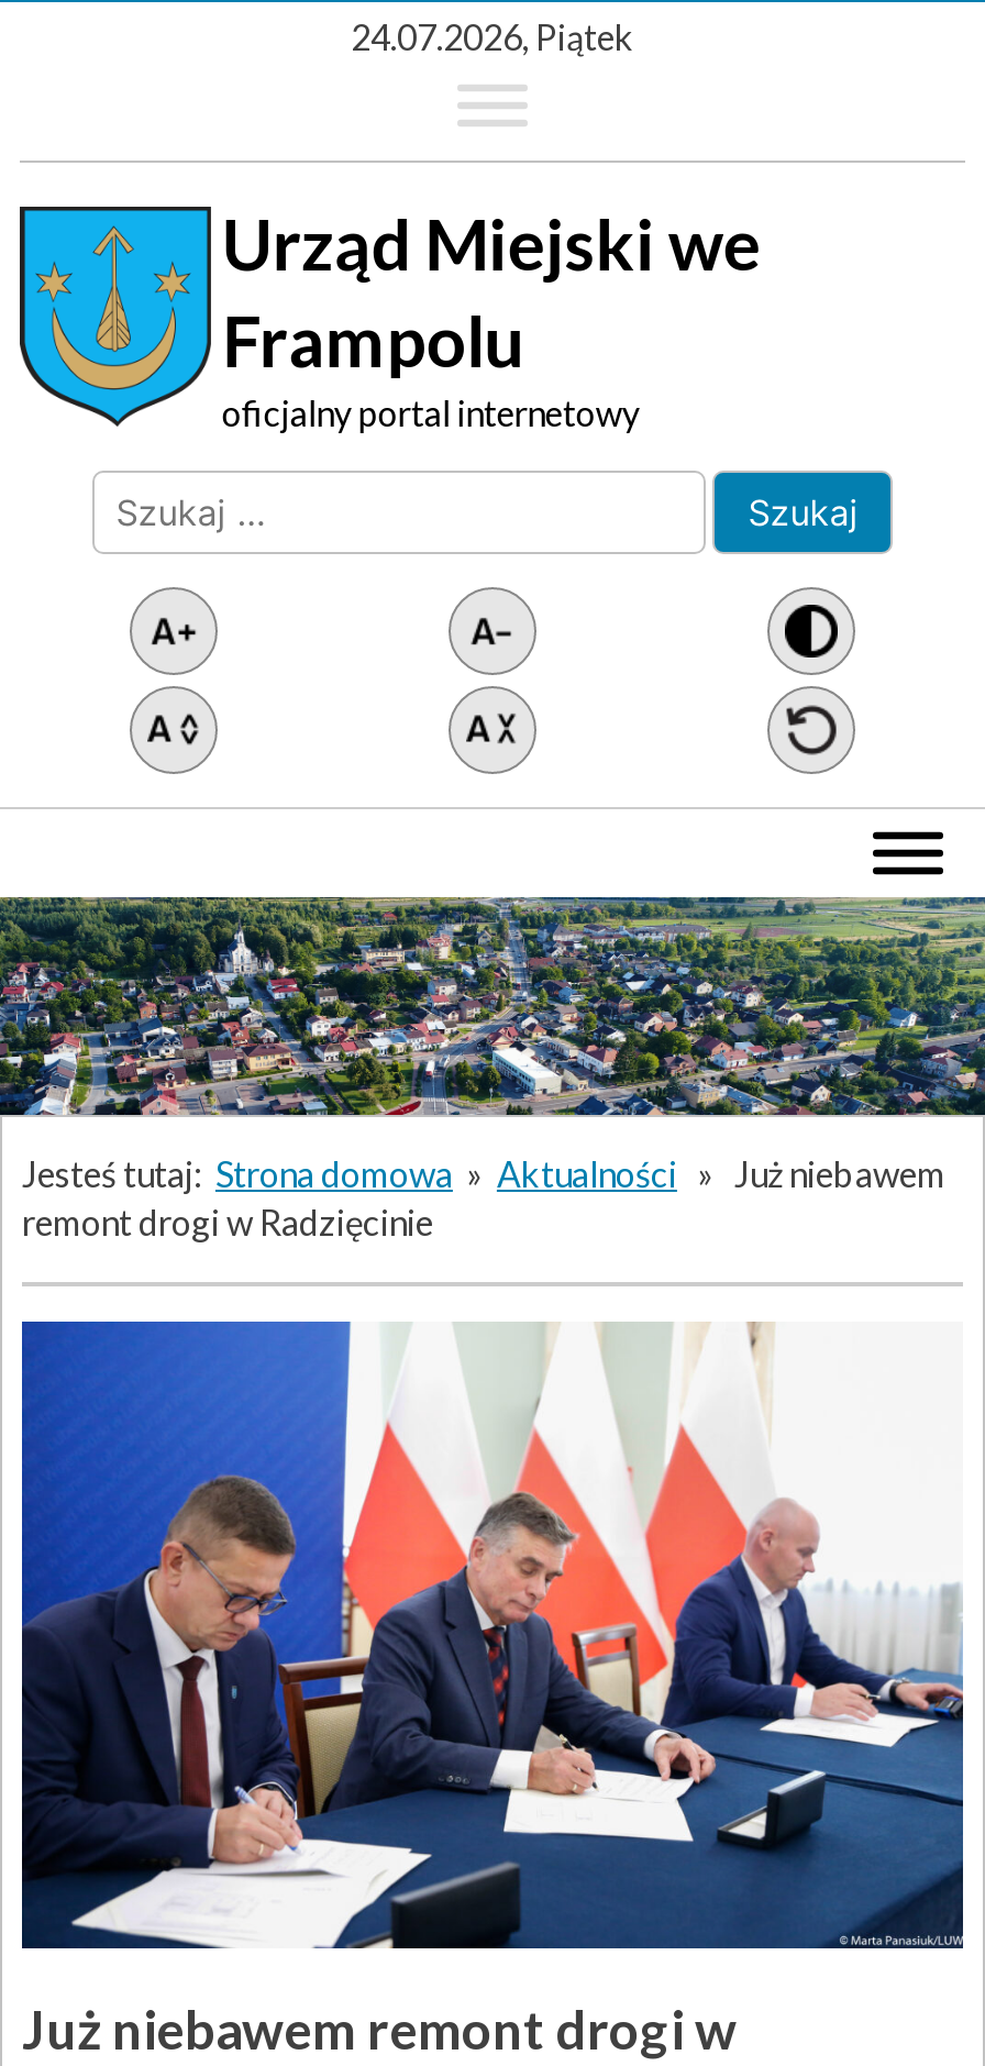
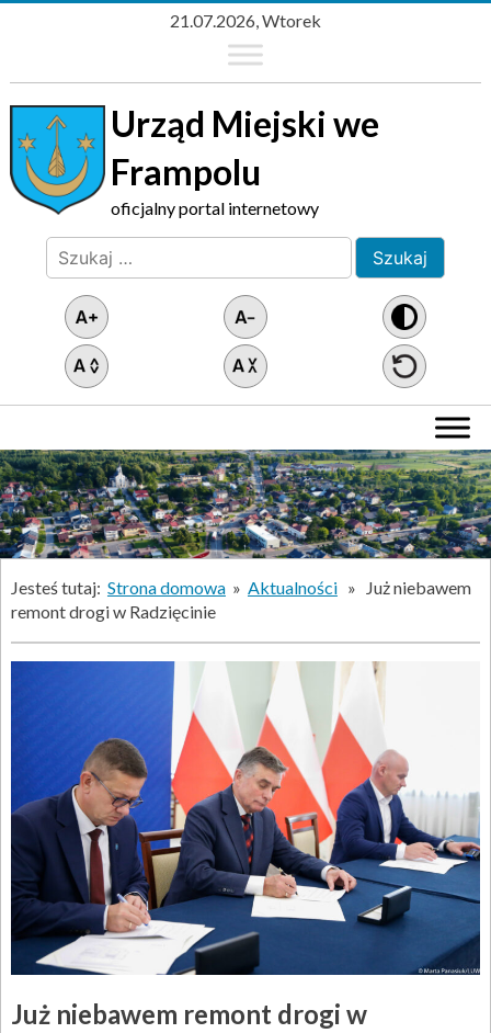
- 24.07.2026, Piątek
+ 21.07.2026, Wtorek
